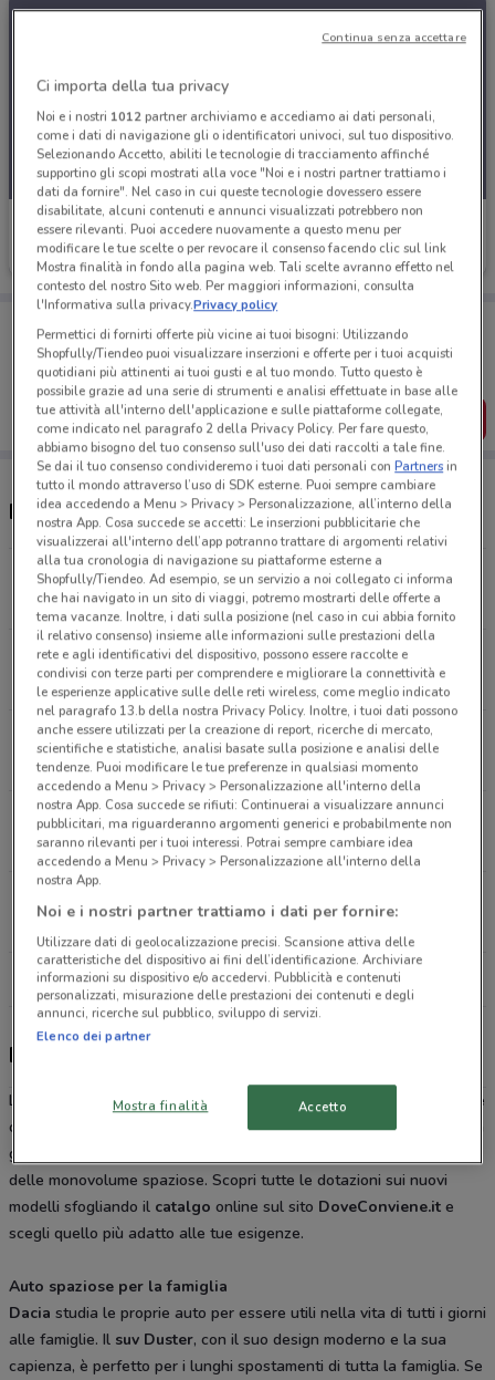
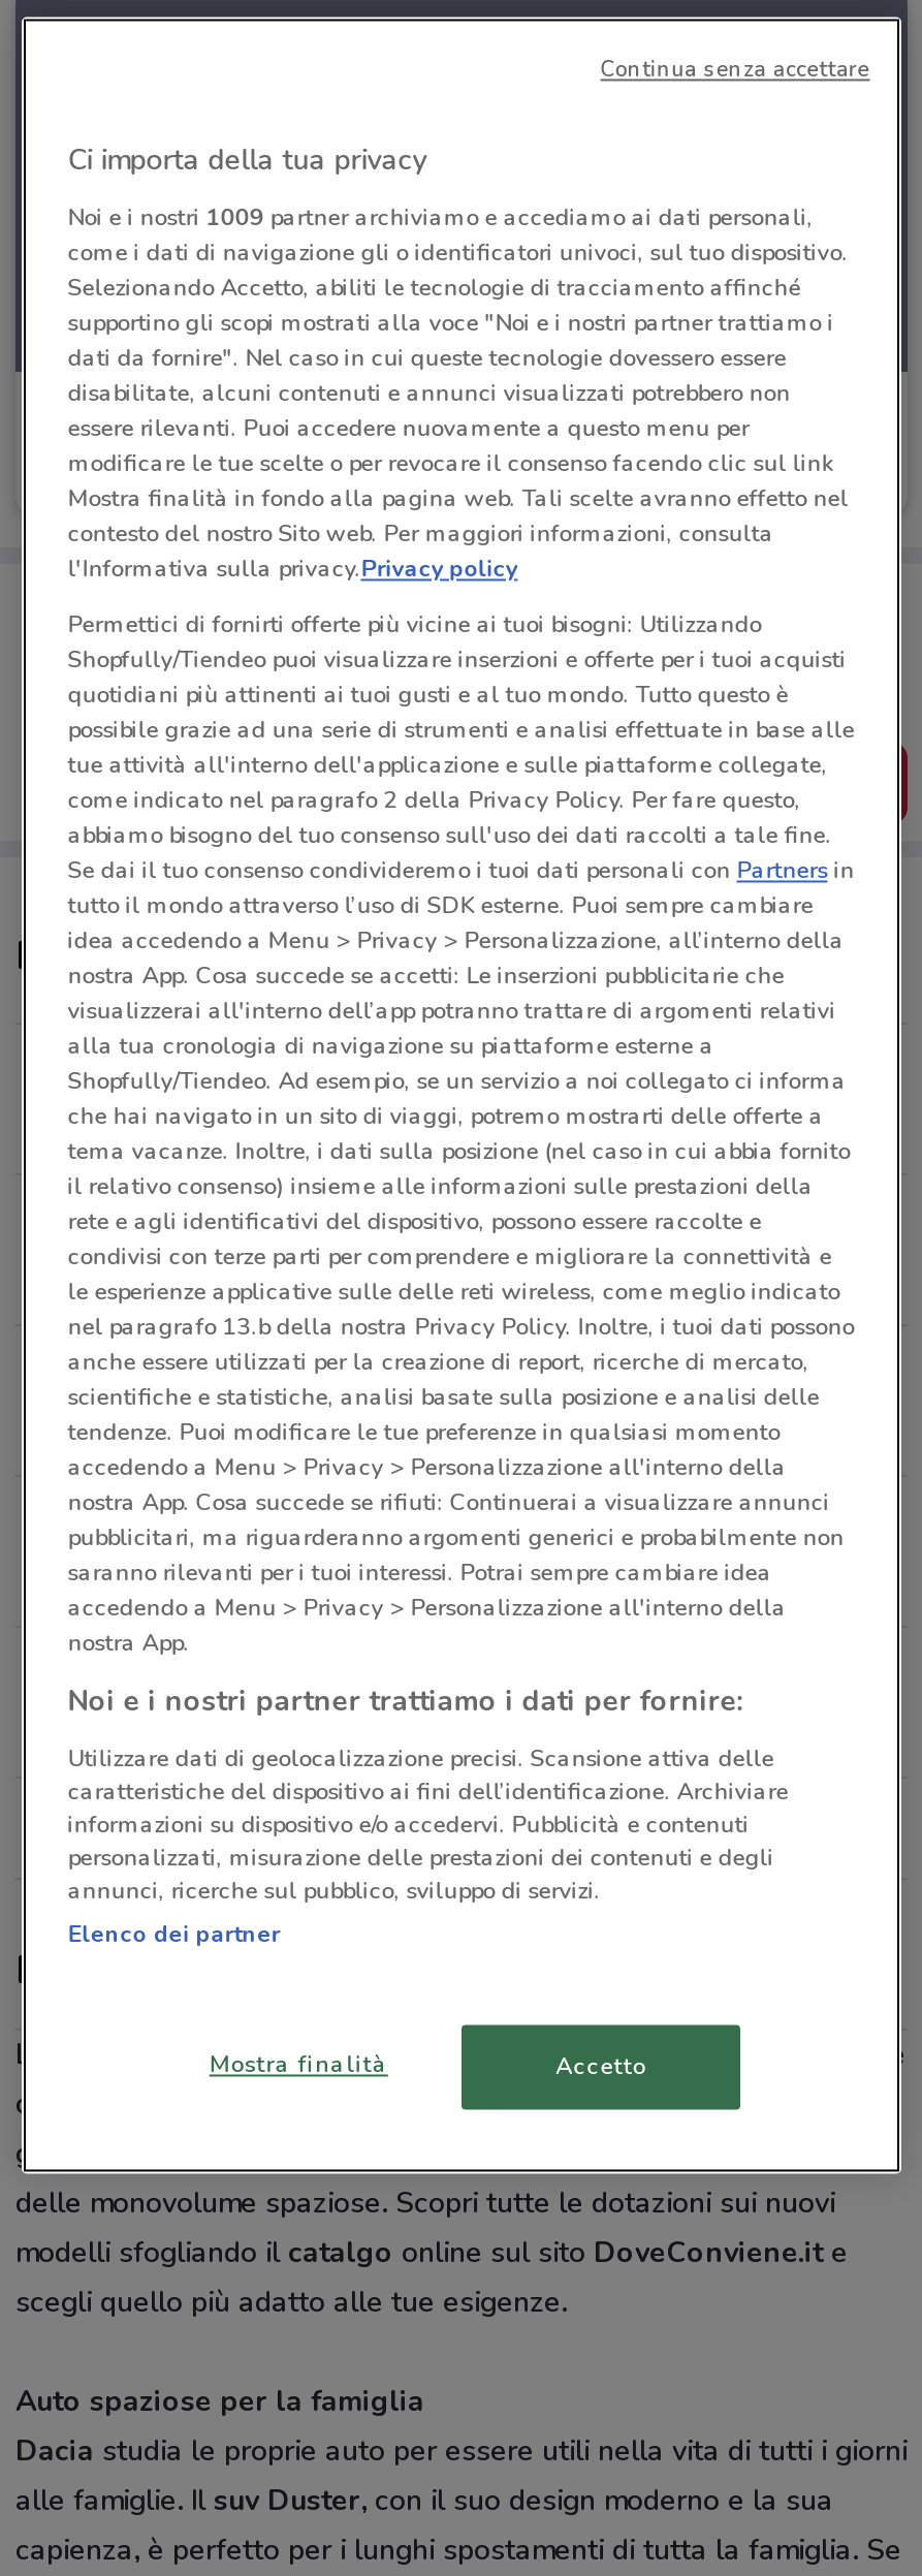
- Noi e i nostri 1012 partner archiviamo e accediamo ai dati personali,
+ Noi e i nostri 1009 partner archiviamo e accediamo ai dati personali,
